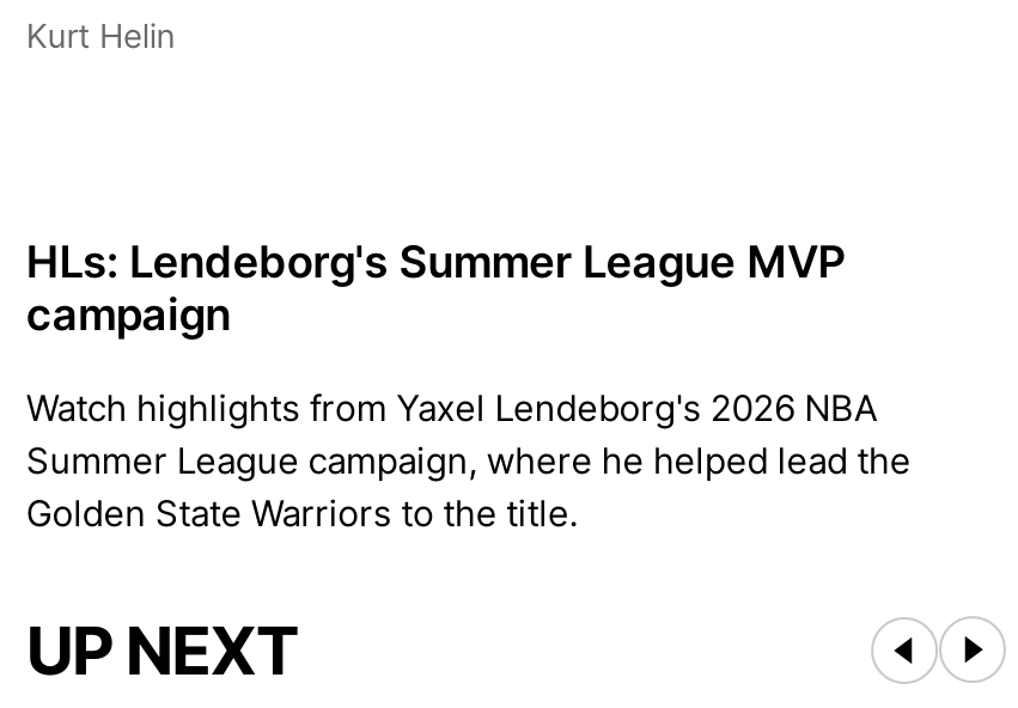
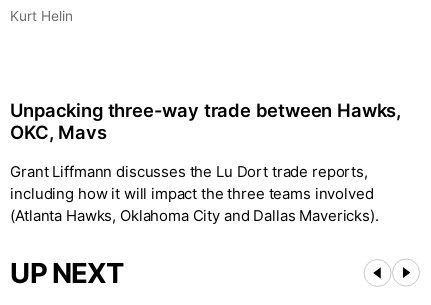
- HLs: Lendeborg's Summer League MVP
- campaign
+ Unpacking three-way trade between Hawks,
+ OKC, Mavs

- Watch highlights from Yaxel Lendeborg's 2026 NBA
- Summer League campaign, where he helped lead the
- Golden State Warriors to the title.
+ Grant Liffmann discusses the Lu Dort trade reports,
+ including how it will impact the three teams involved
+ (Atlanta Hawks, Oklahoma City and Dallas Mavericks).
